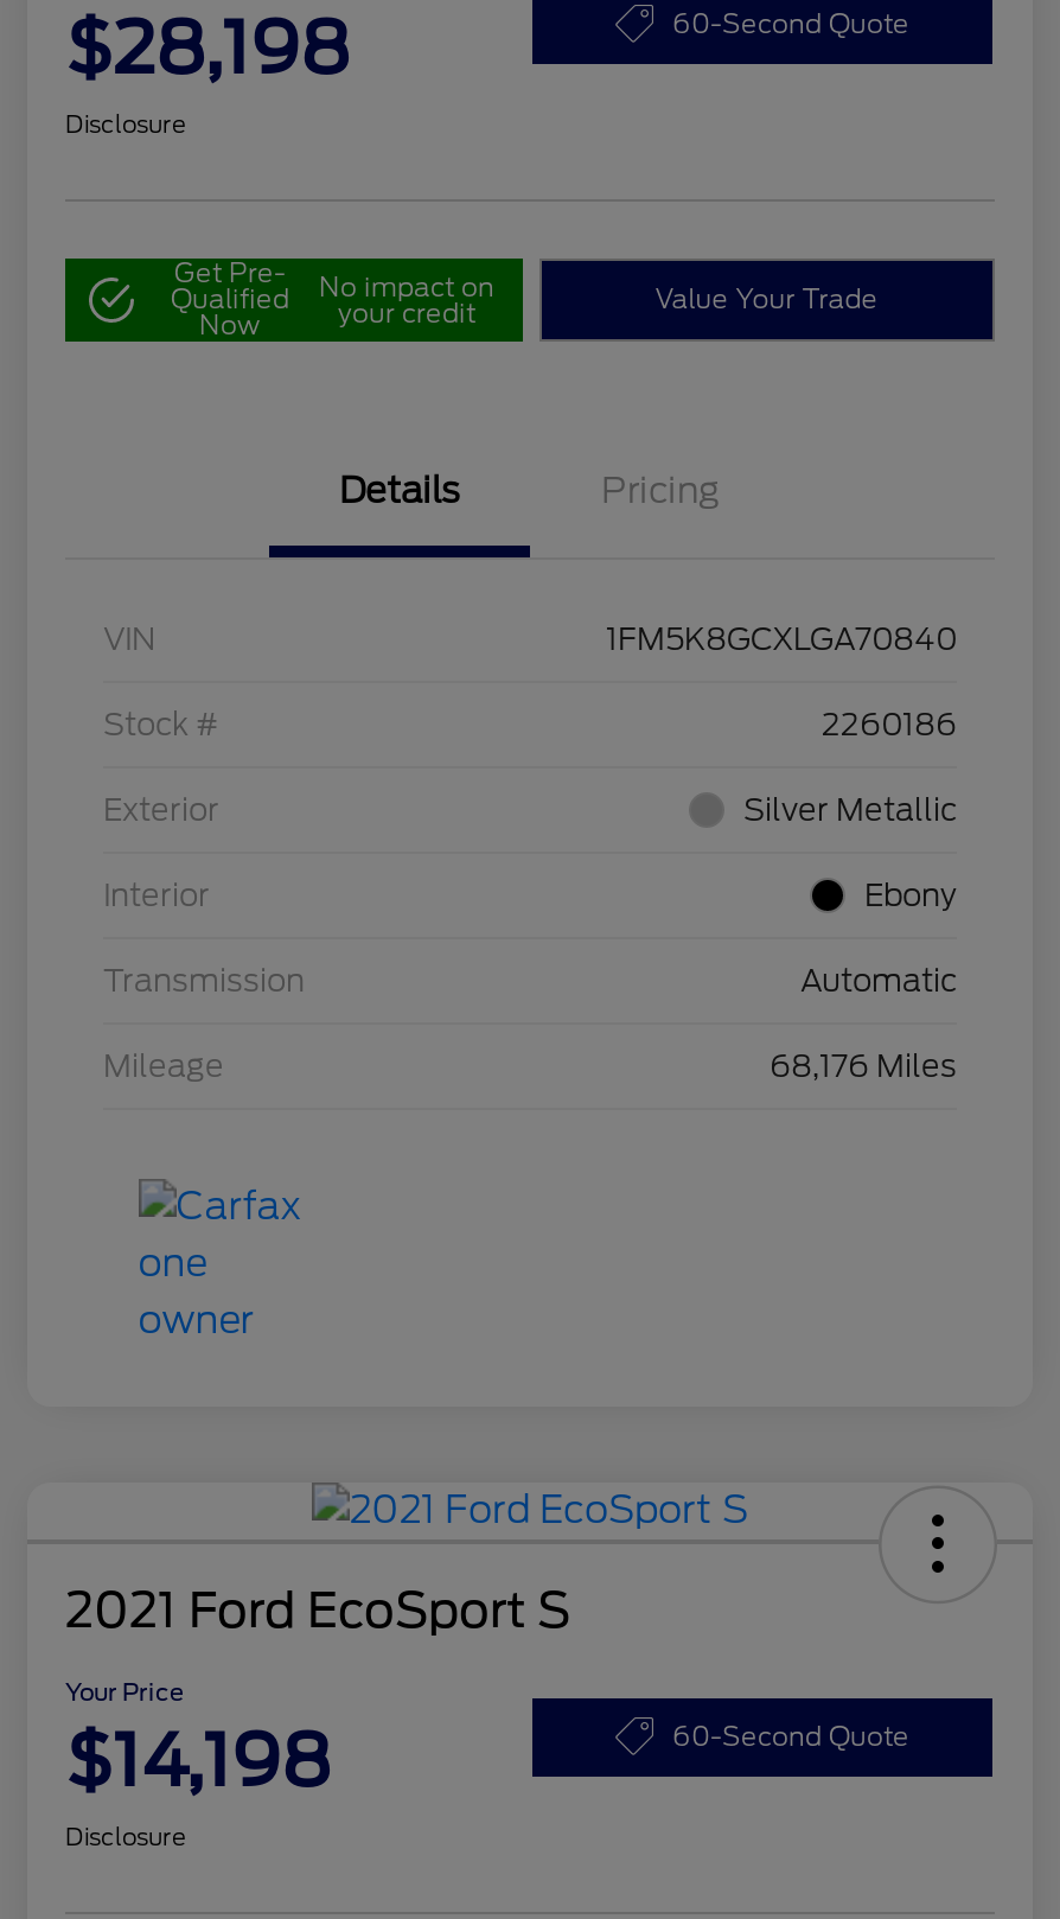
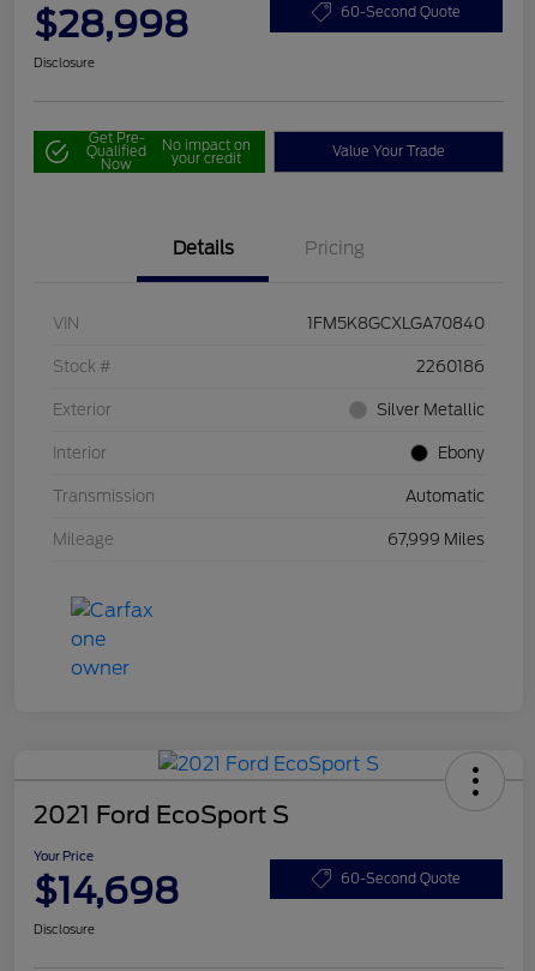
- $28,198
+ $28,998

- 68,176 Miles
+ 67,999 Miles

- $14,198
+ $14,698
